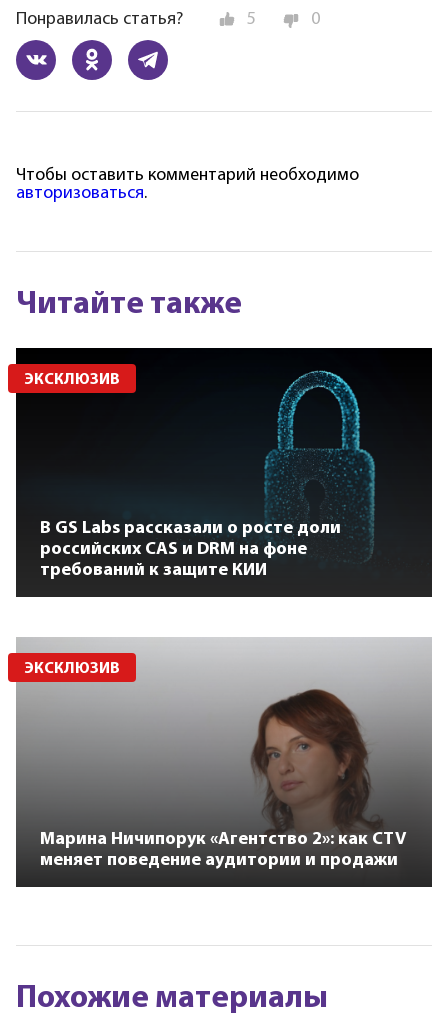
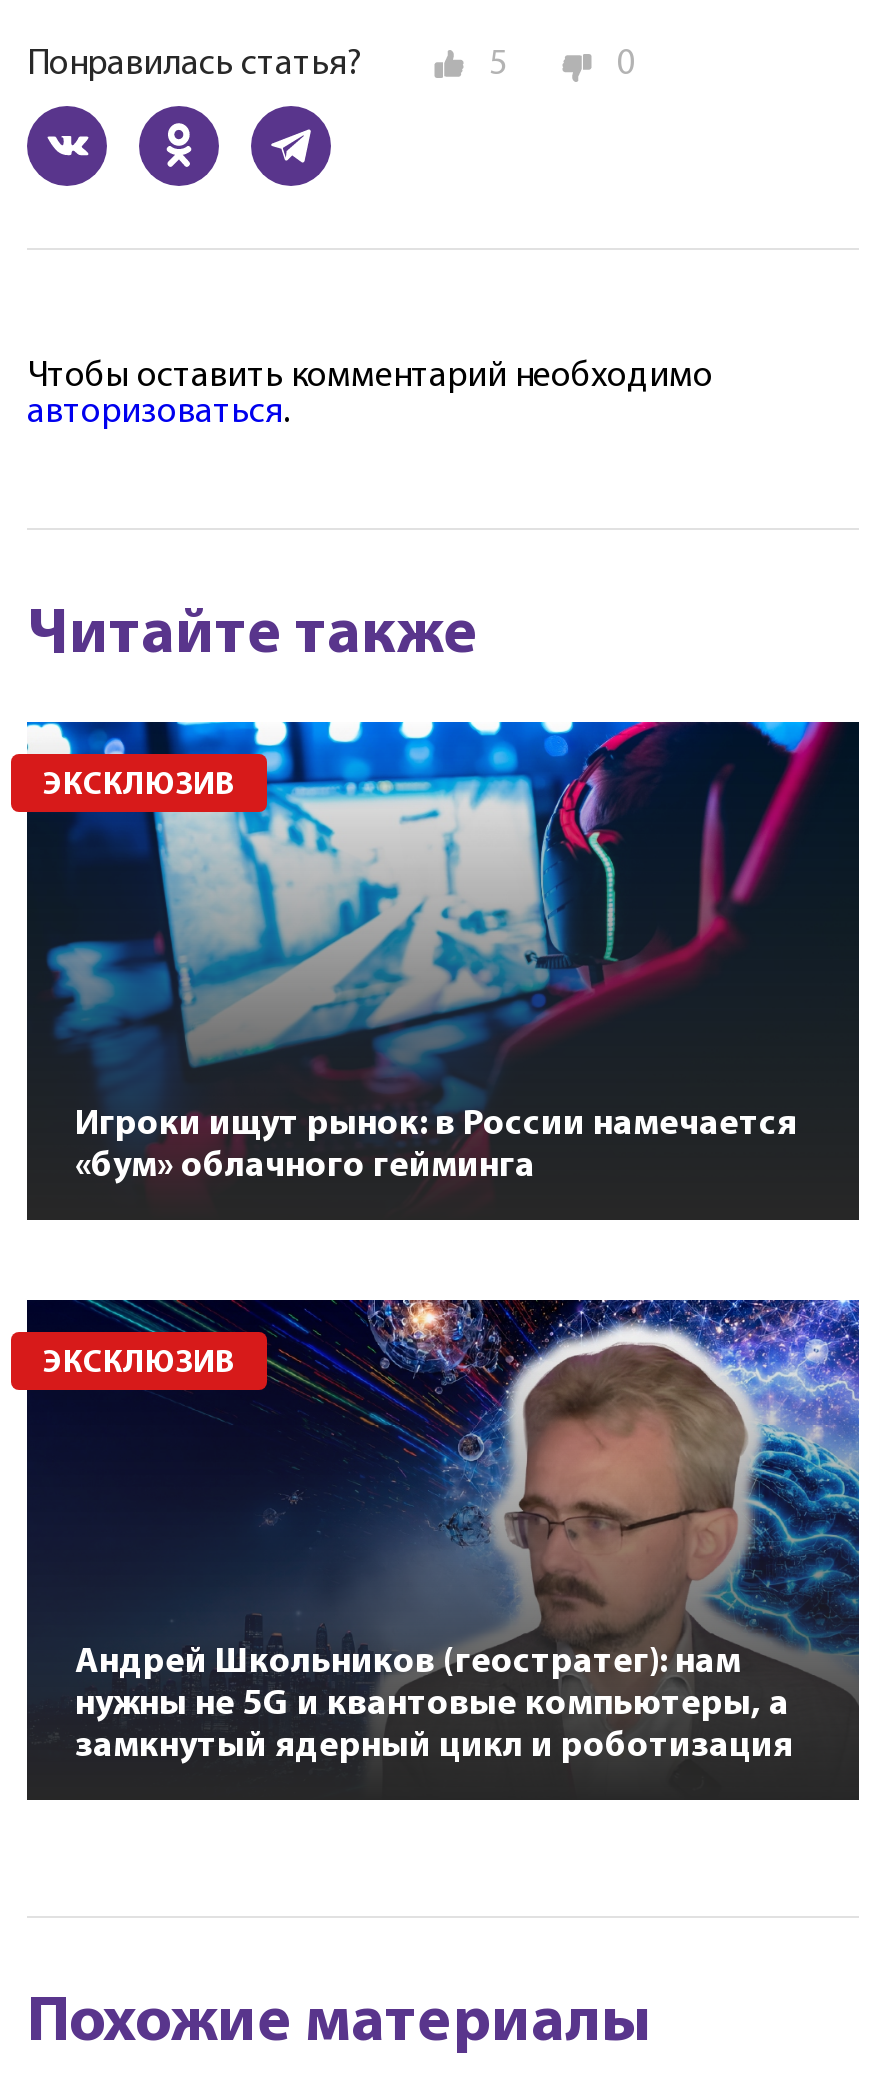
- [image]
- В GS Labs рассказали о росте доли
- российских CAS и DRM на фоне
- требований к защите КИИ
+ [image]
+ Игроки ищут рынок: в России намечается
+ «бум» облачного гейминга

- [image]
- Марина Ничипорук «Агентство 2»: как CTV
- меняет поведение аудитории и продажи
+ [image]
+ Андрей Школьников (геостратег): нам
+ нужны не 5G и квантовые компьютеры, а
+ замкнутый ядерный цикл и роботизация
